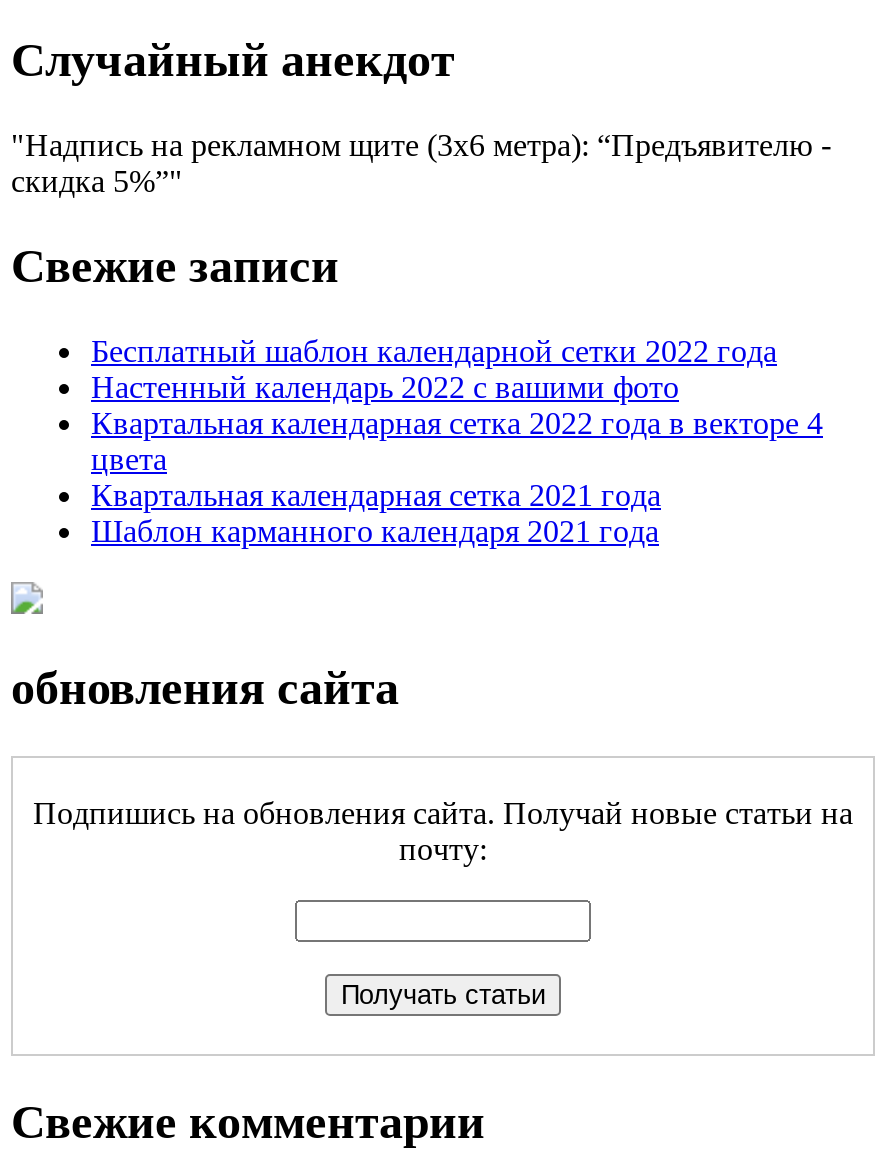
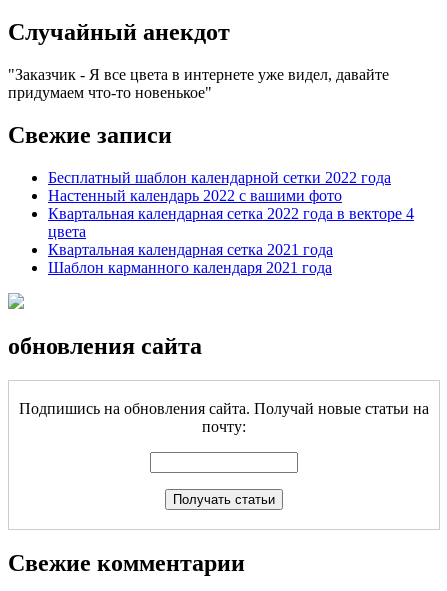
- Надпись на рекламном щите (3х6 метра): “Предъявителю -
- скидка 5%”
+ Заказчик - Я все цвета в интернете уже видел, давайте
+ придумаем что-то новенькое
